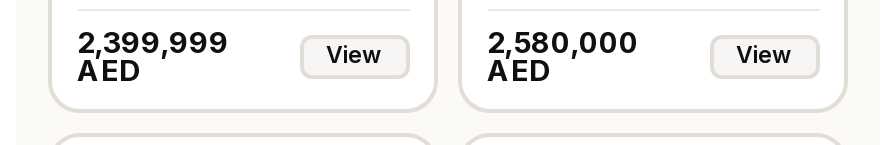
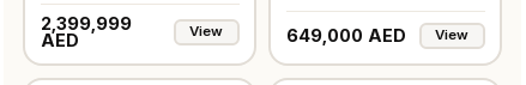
- 2,580,000
- AED
+ 649,000 AED
